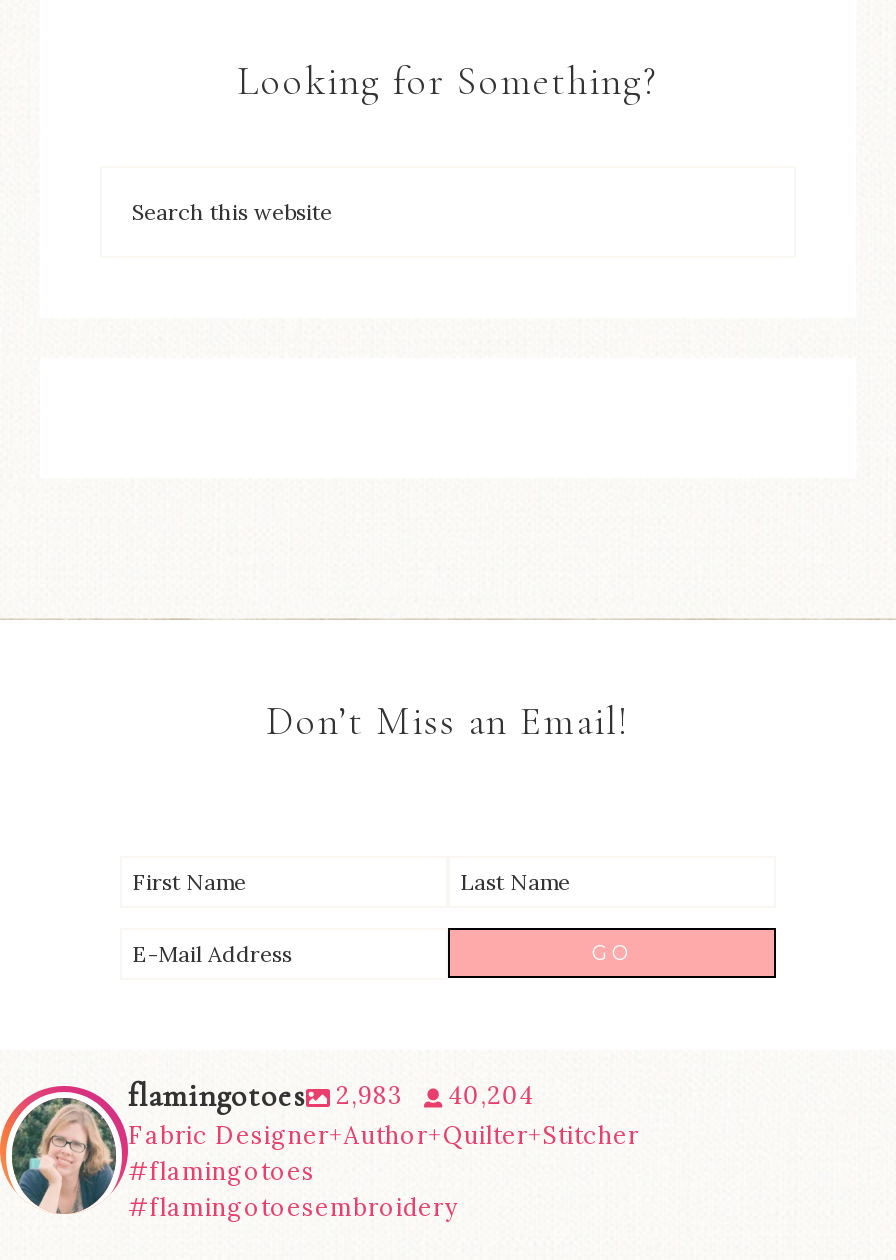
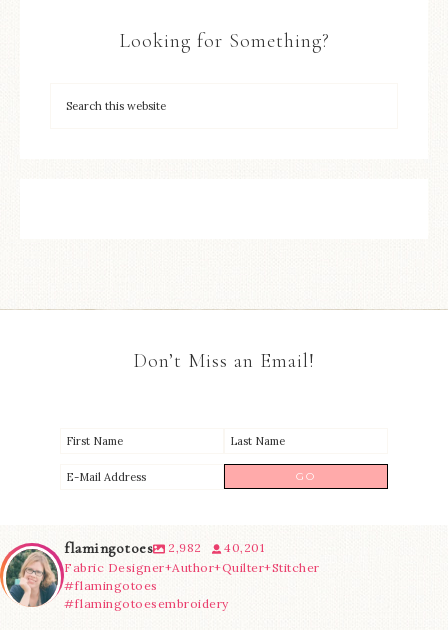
- 2,983
+ 2,982

- 40,204
+ 40,201
